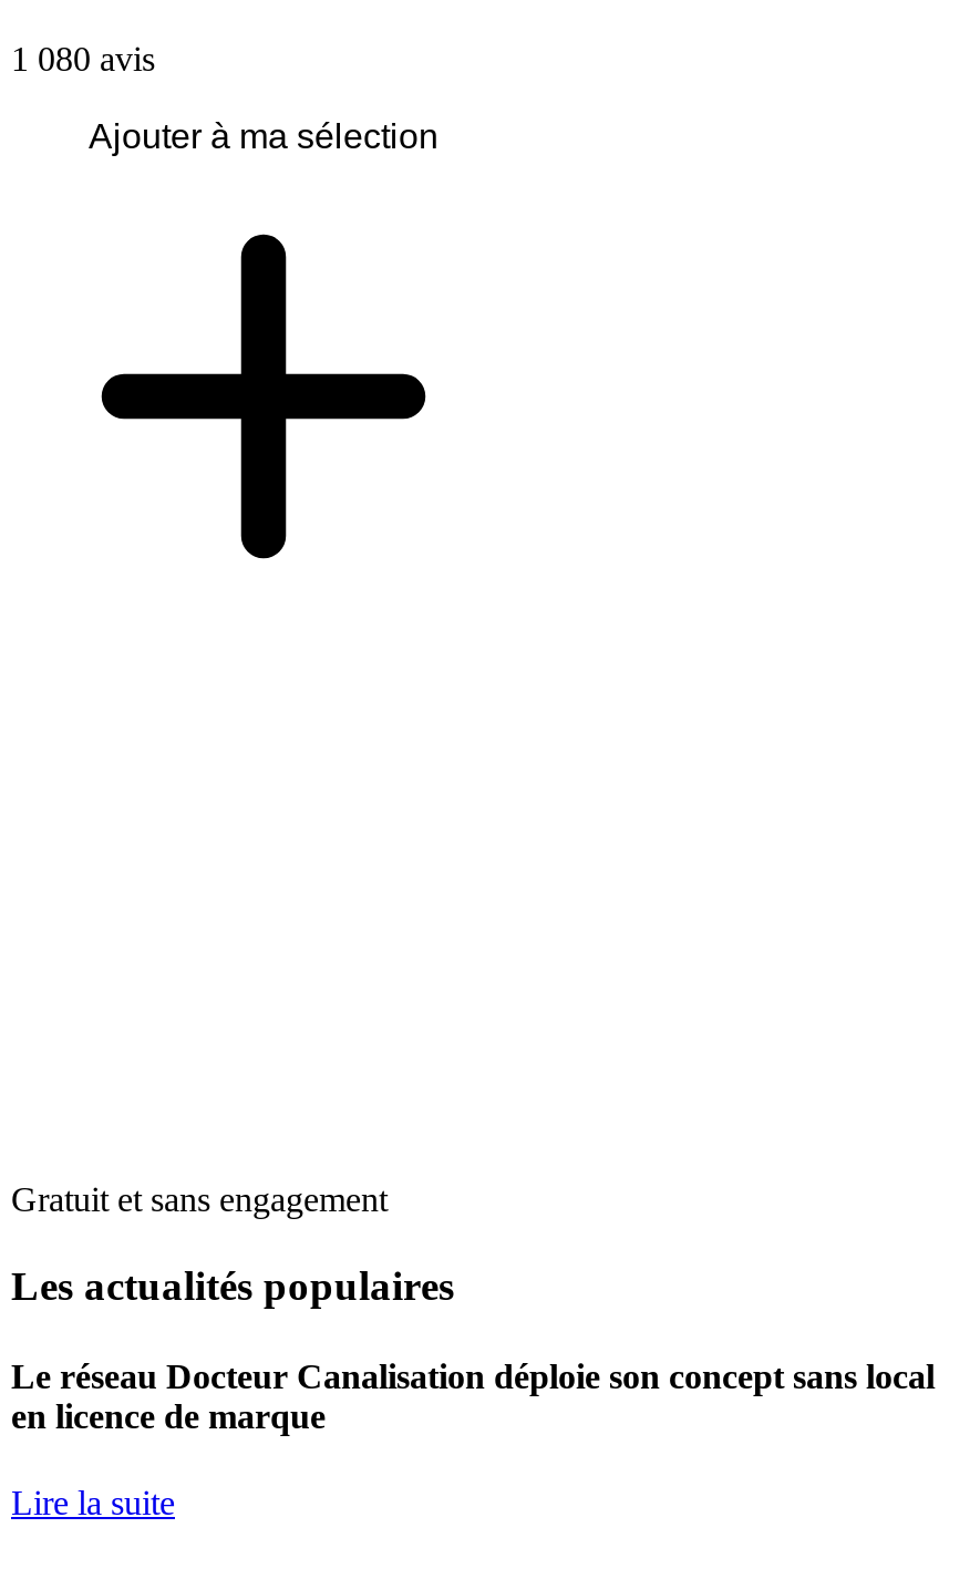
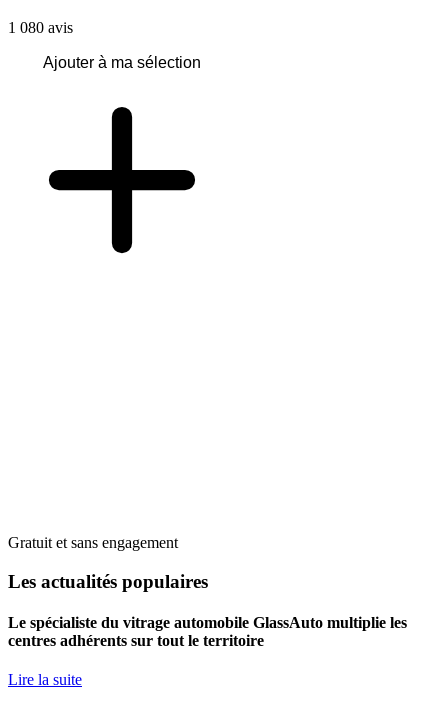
- Le réseau Docteur Canalisation déploie son concept sans local
- en licence de marque
+ Le spécialiste du vitrage automobile GlassAuto multiplie les
+ centres adhérents sur tout le territoire
